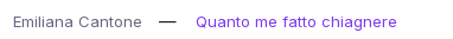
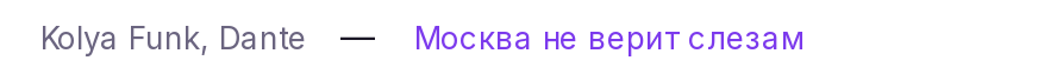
- Emiliana Cantone
+ Kolya Funk, Dante

- Quanto me fatto chiagnere
+ Москва не верит слезам
